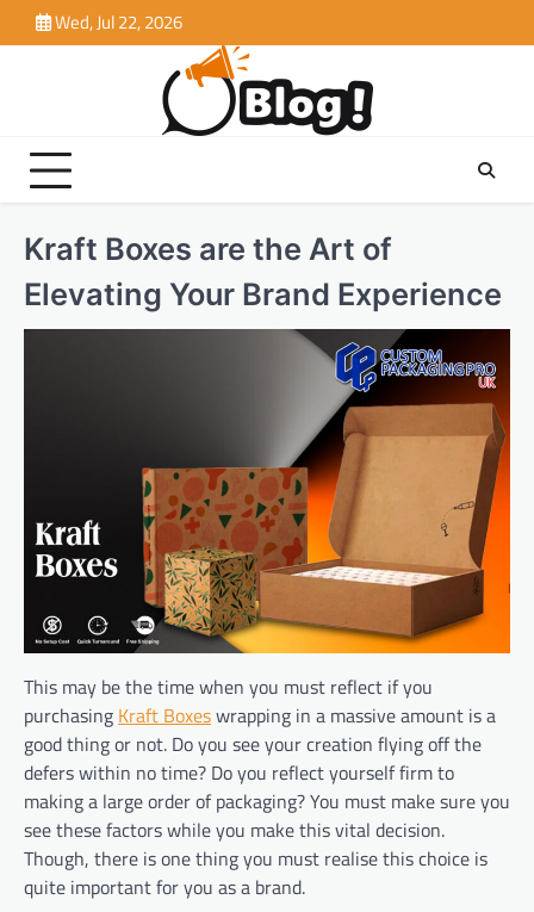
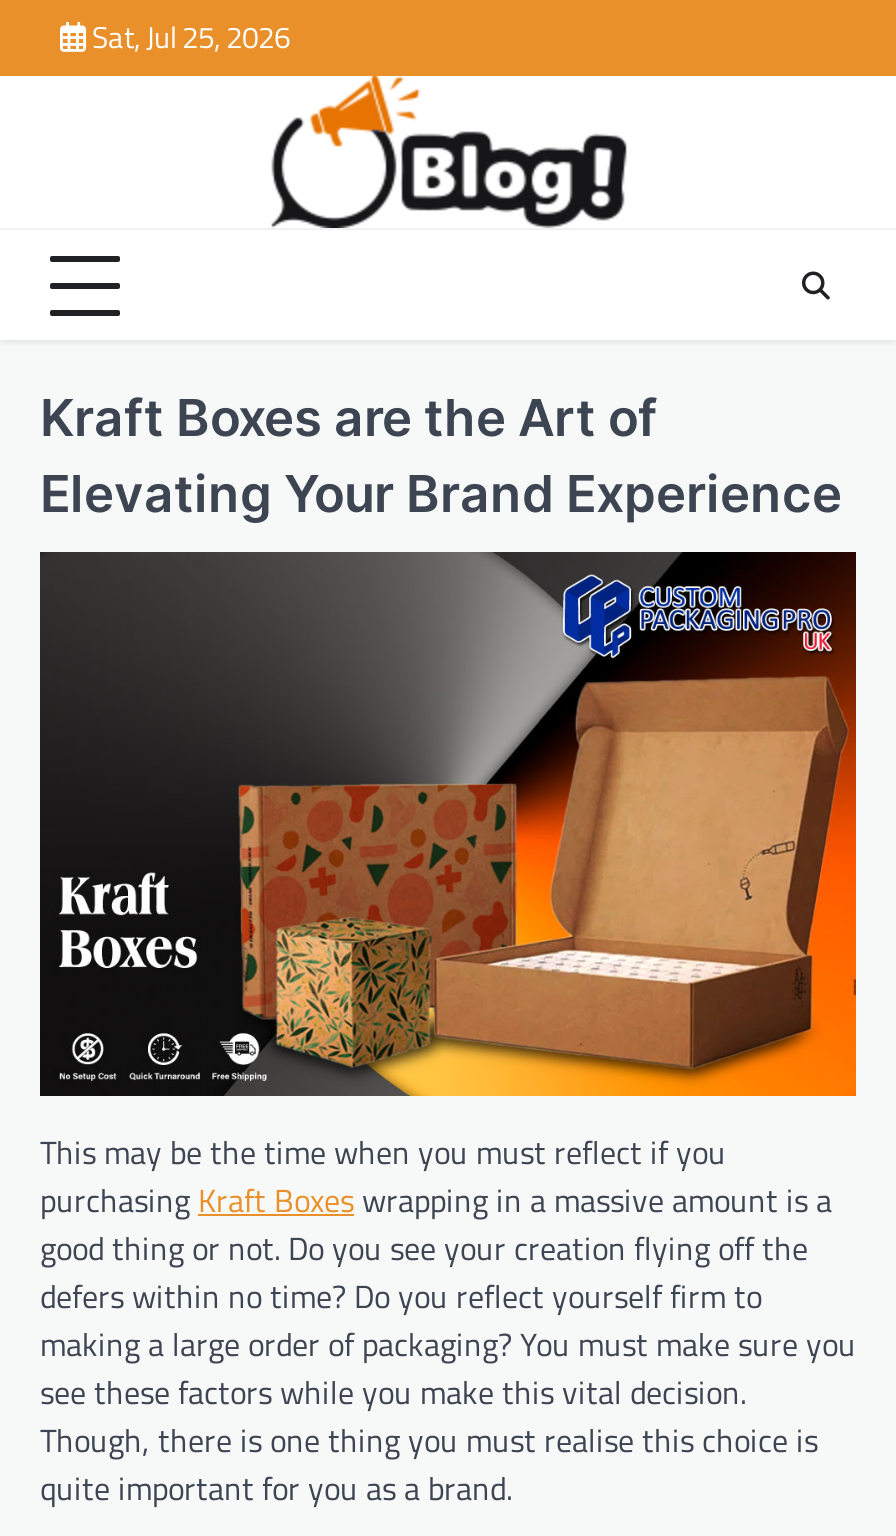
- Wed, Jul 22, 2026
+ Sat, Jul 25, 2026
